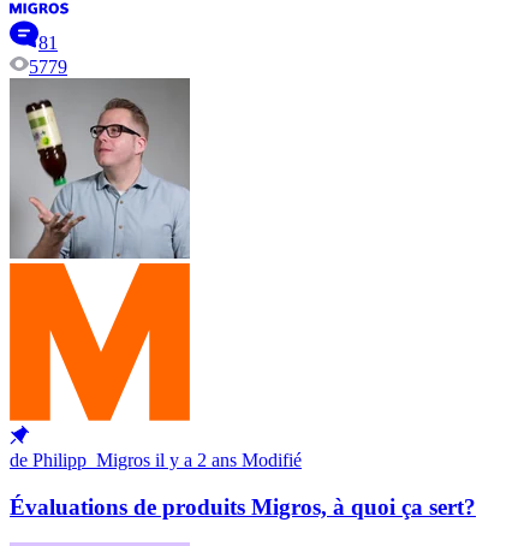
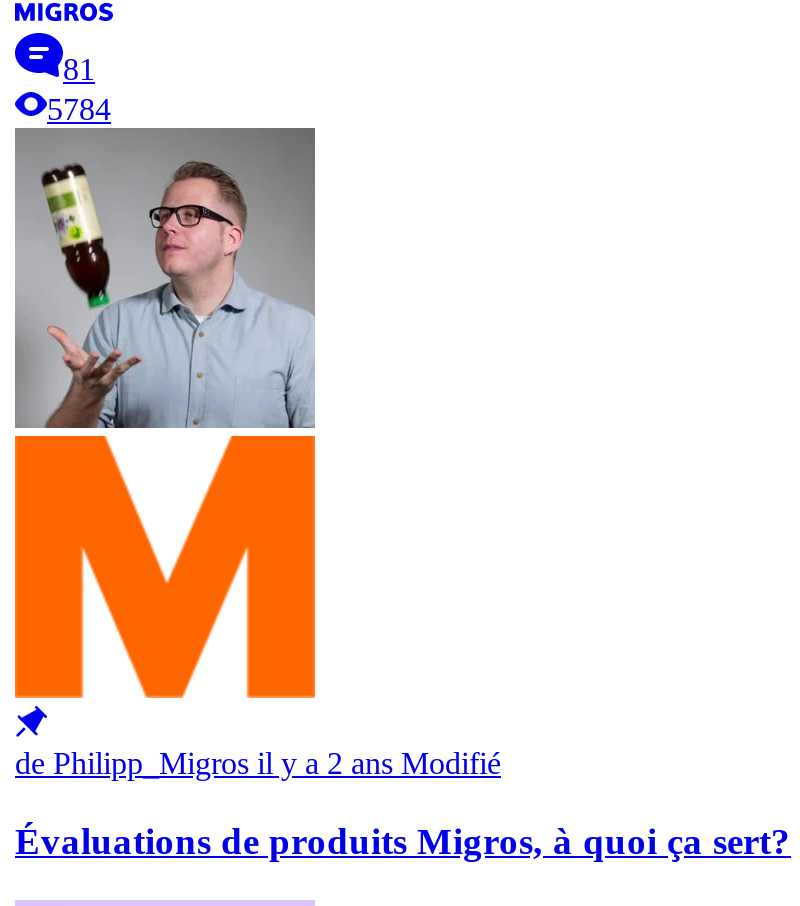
- 5779
+ 5784
